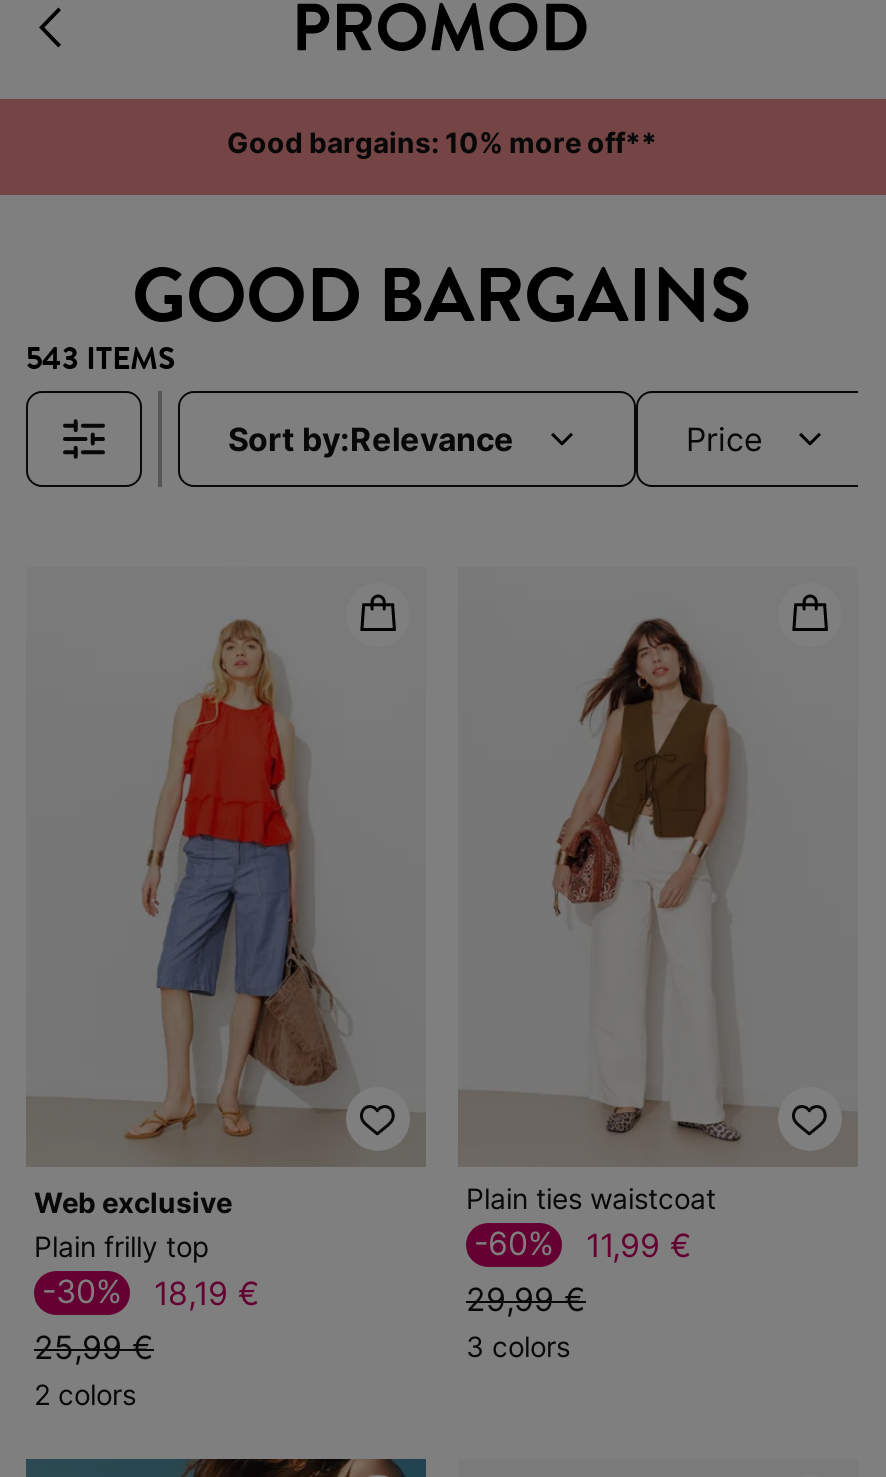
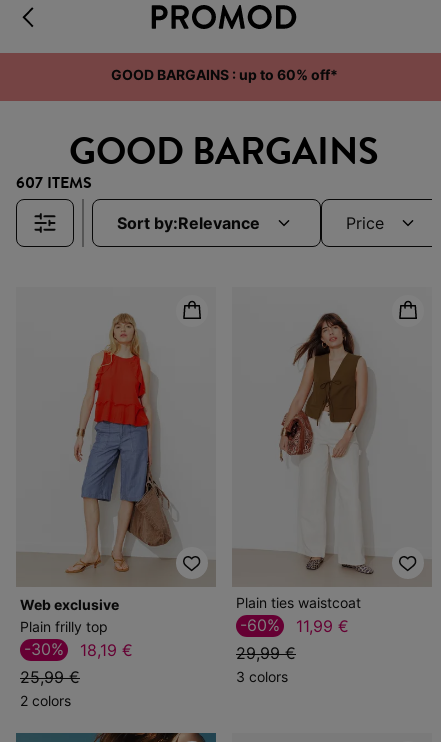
- Good bargains: 10% more off**
+ GOOD BARGAINS : up to 60% off*

- 543 ITEMS
+ 607 ITEMS
